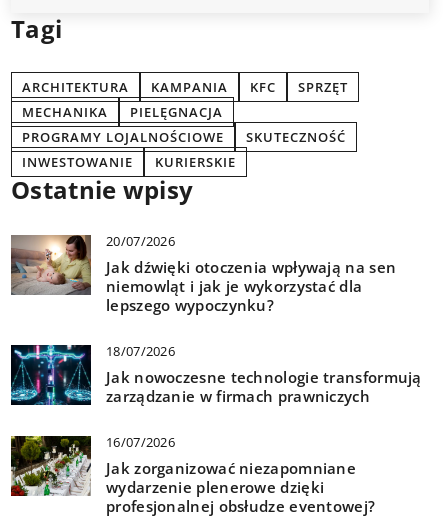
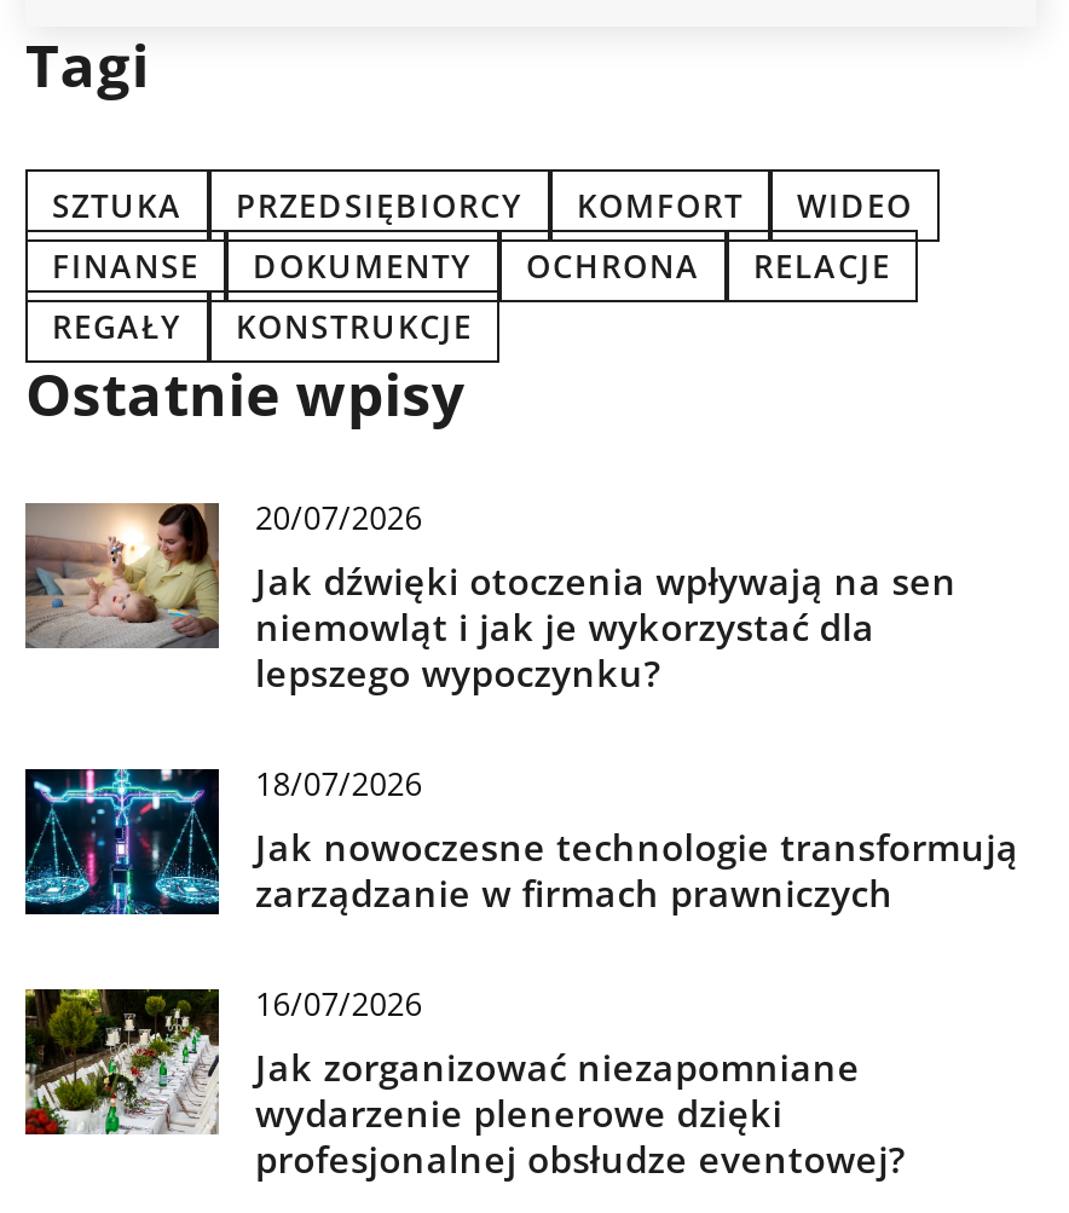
- ARCHITEKTURA
- KAMPANIA
- KFC
- SPRZĘT
- MECHANIKA
- PIELĘGNACJA
- PROGRAMY LOJALNOŚCIOWE
- SKUTECZNOŚĆ
- INWESTOWANIE
- KURIERSKIE
+ SZTUKA
+ PRZEDSIĘBIORCY
+ KOMFORT
+ WIDEO
+ FINANSE
+ DOKUMENTY
+ OCHRONA
+ RELACJE
+ REGAŁY
+ KONSTRUKCJE
